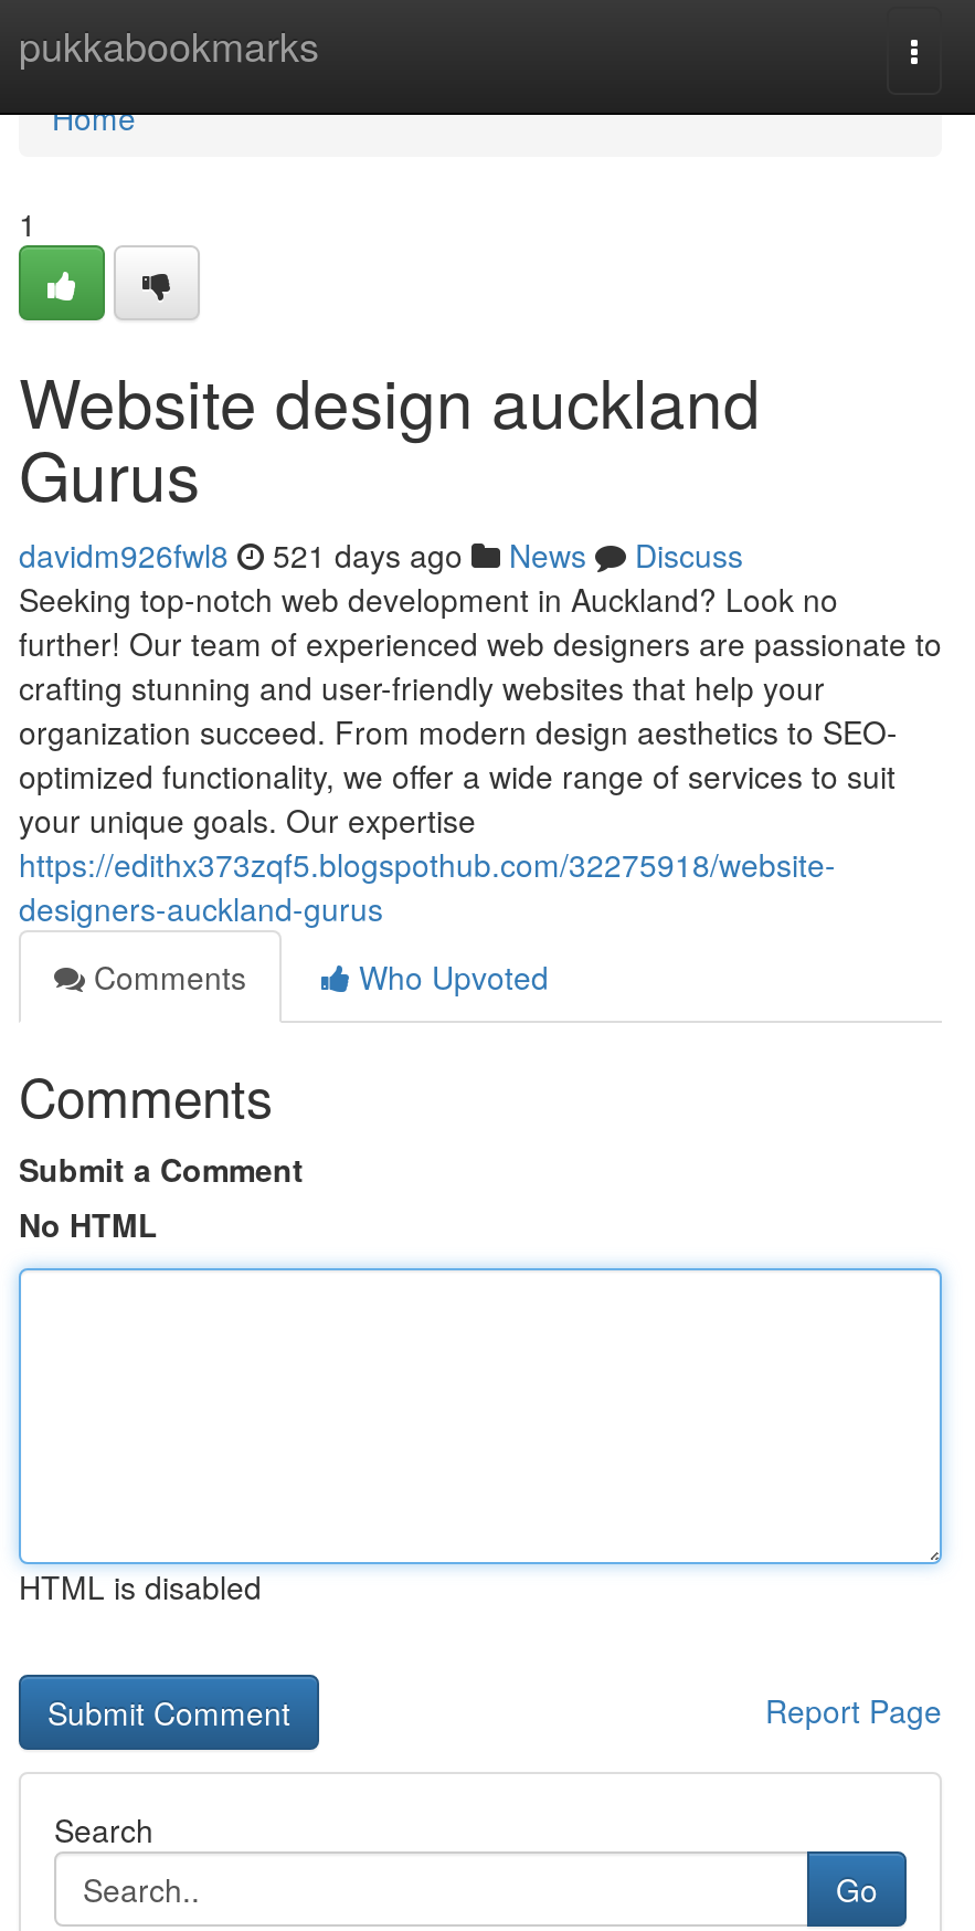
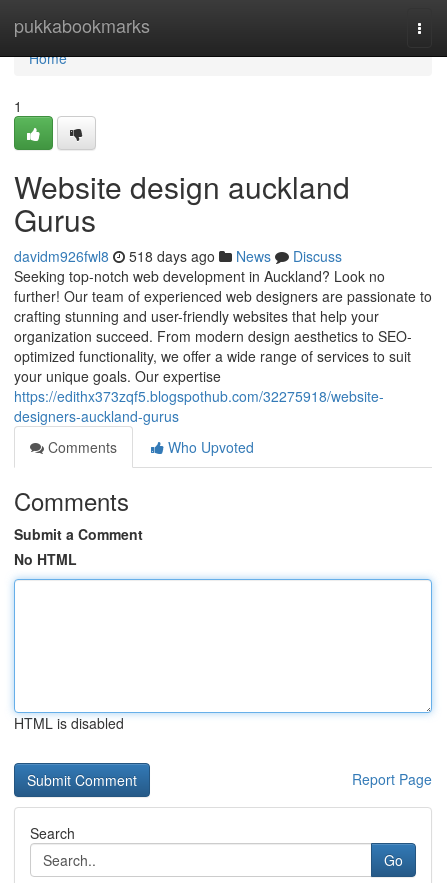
- davidm926fwl8 521 days ago News Discuss
+ davidm926fwl8 518 days ago News Discuss
